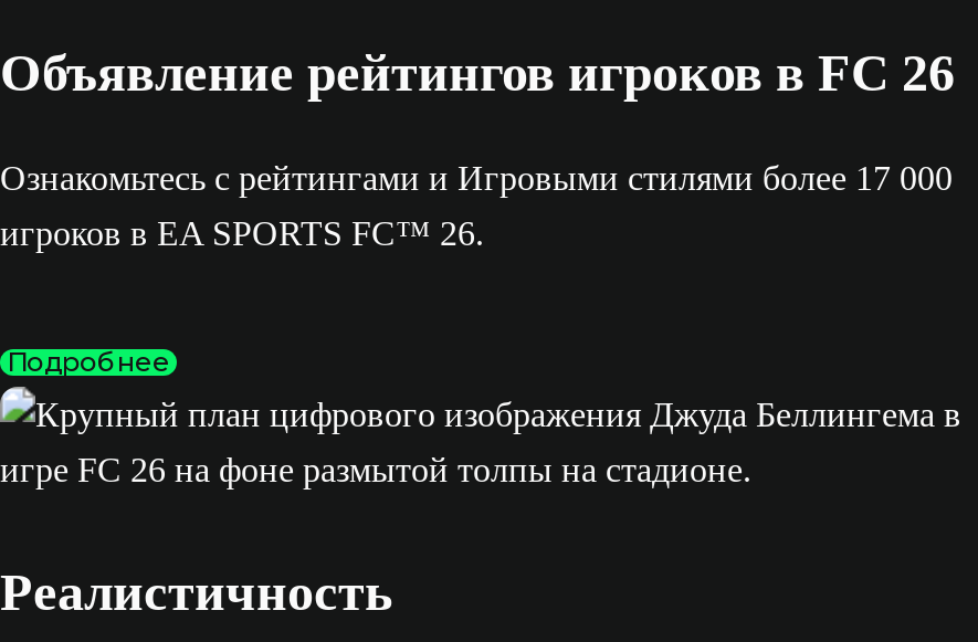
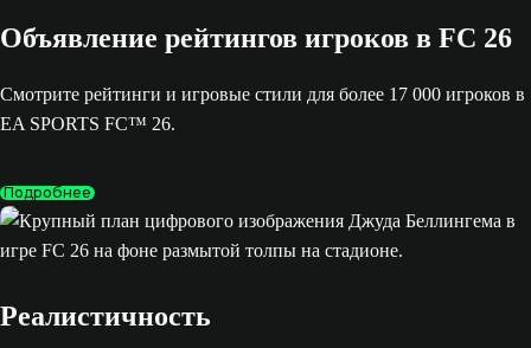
- Ознакомьтесь с рейтингами и Игровыми стилями более 17 000
+ Смотрите рейтинги и игровые стили для более 17 000 игроков в

- игроков в EA SPORTS FC™ 26.
+ EA SPORTS FC™ 26.
